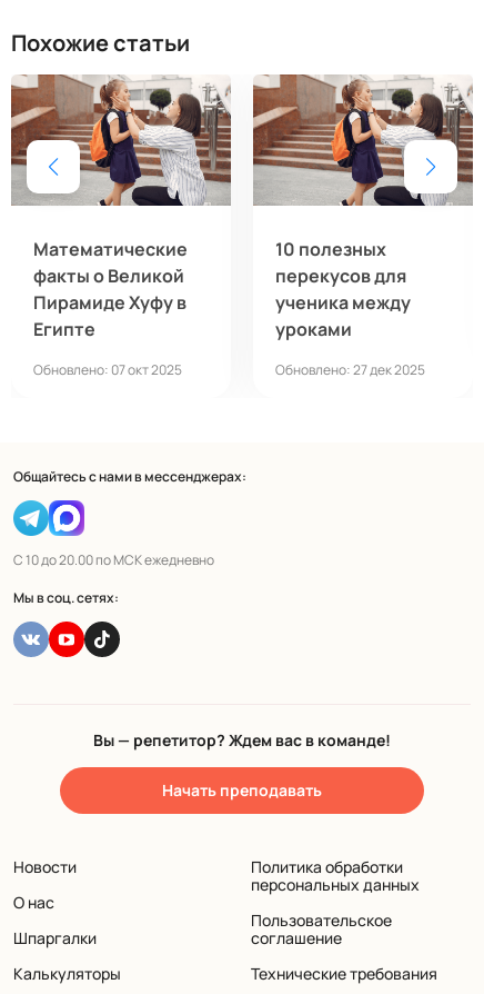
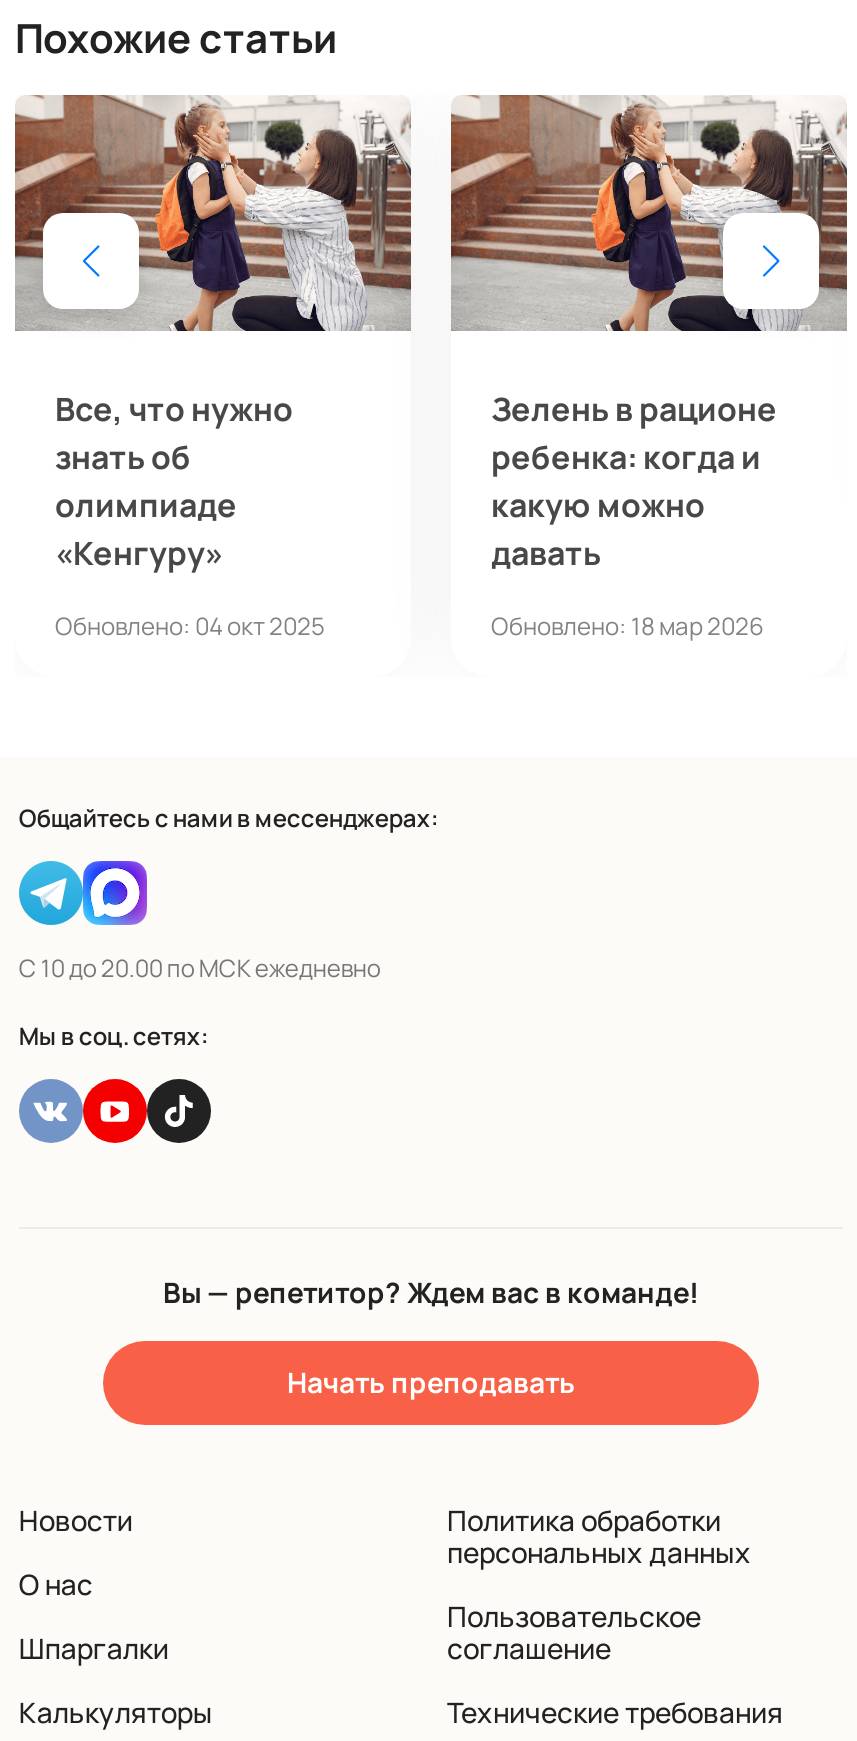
- Математические
- факты о Великой
- Пирамиде Хуфу в
- Египте
+ Все, что нужно
+ знать об
+ олимпиаде
+ «Кенгуру»

- 10 полезных
- перекусов для
- ученика между
- уроками
+ Зелень в рационе
+ ребенка: когда и
+ какую можно
+ давать

- Обновлено: 07 окт 2025
+ Обновлено: 04 окт 2025

- Обновлено: 27 дек 2025
+ Обновлено: 18 мар 2026
